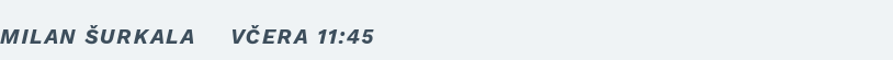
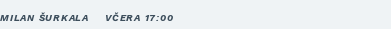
- MILAN ŠURKALA VČERA 11:45
+ MILAN ŠURKALA VČERA 17:00
